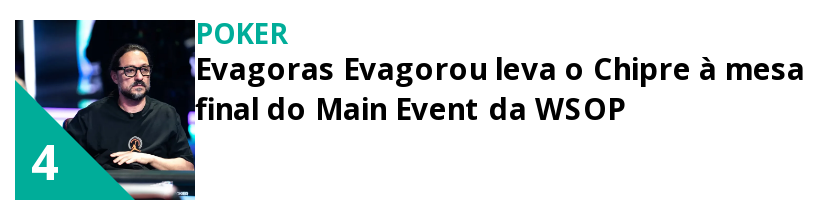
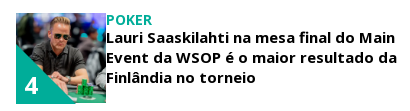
- [image]
- Evagoras Evagorou leva o Chipre à mesa
- final do Main Event da WSOP
+ [image]
+ Lauri Saaskilahti na mesa final do Main
+ Event da WSOP é o maior resultado da
+ Finlândia no torneio
